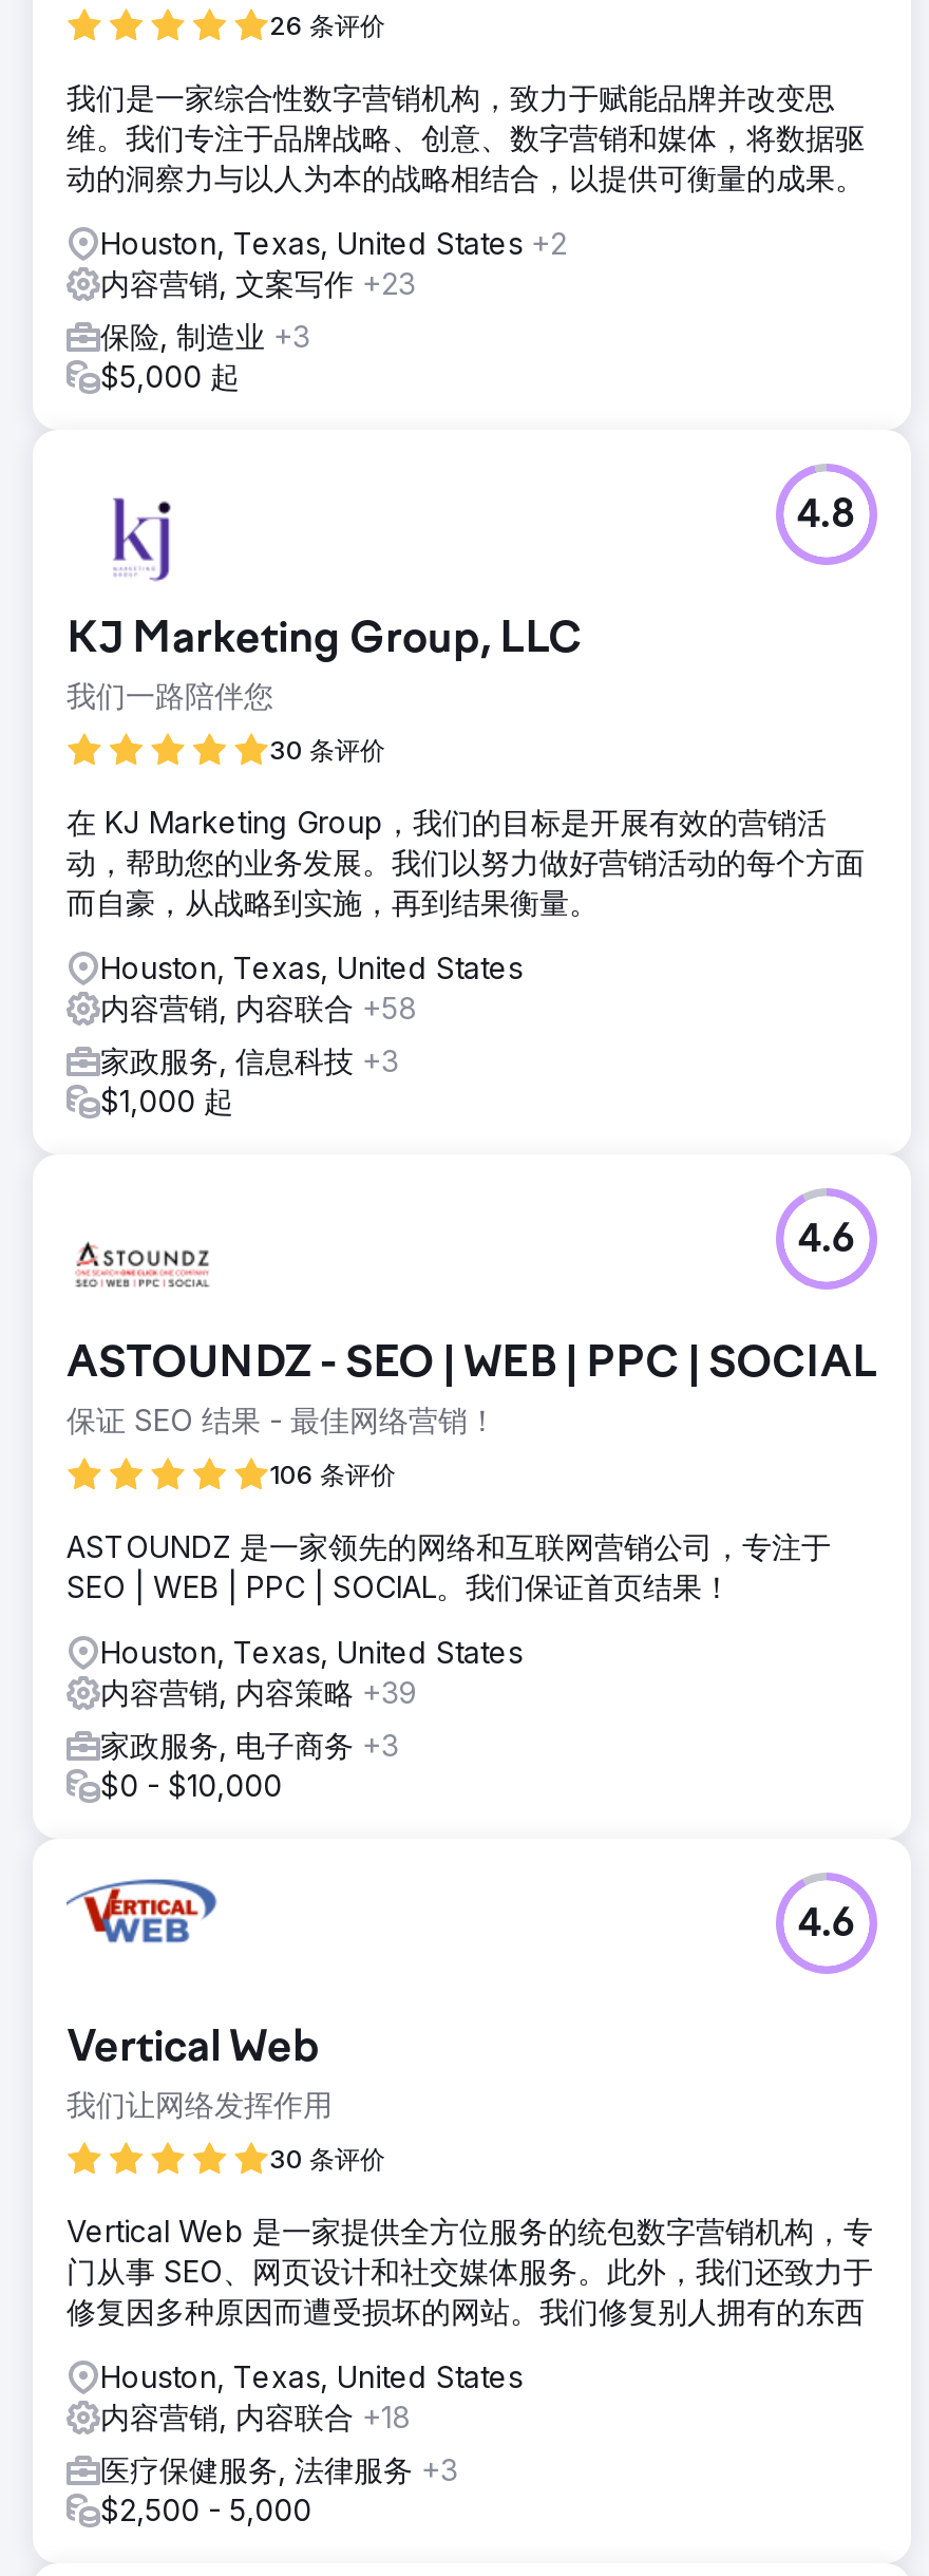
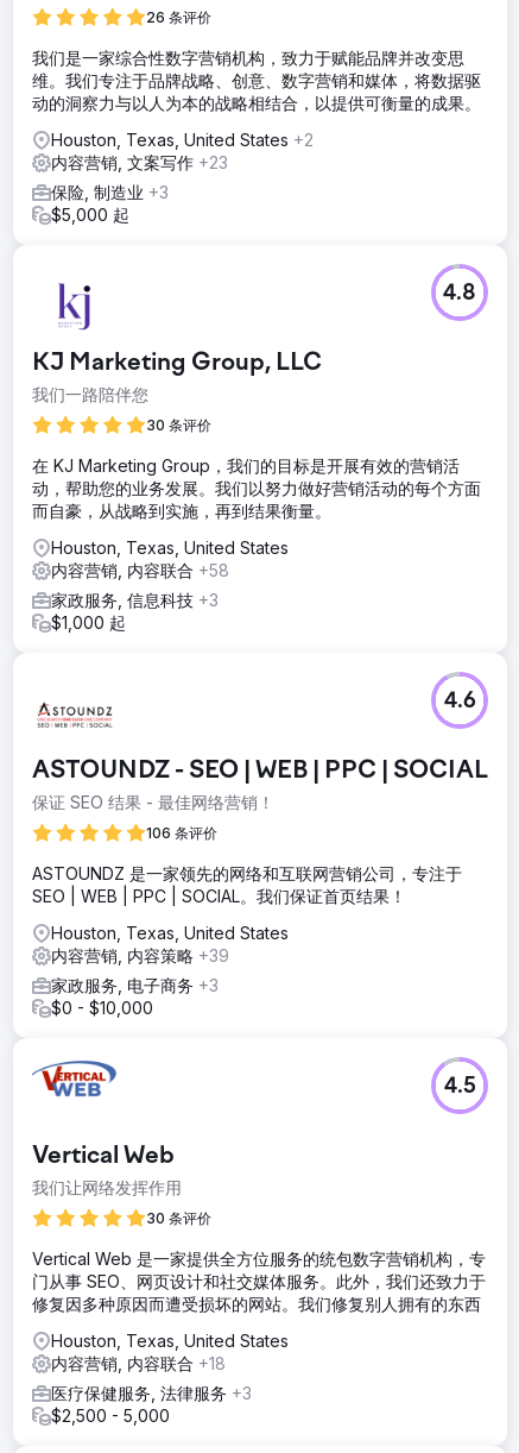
- 4.6
+ 4.5
